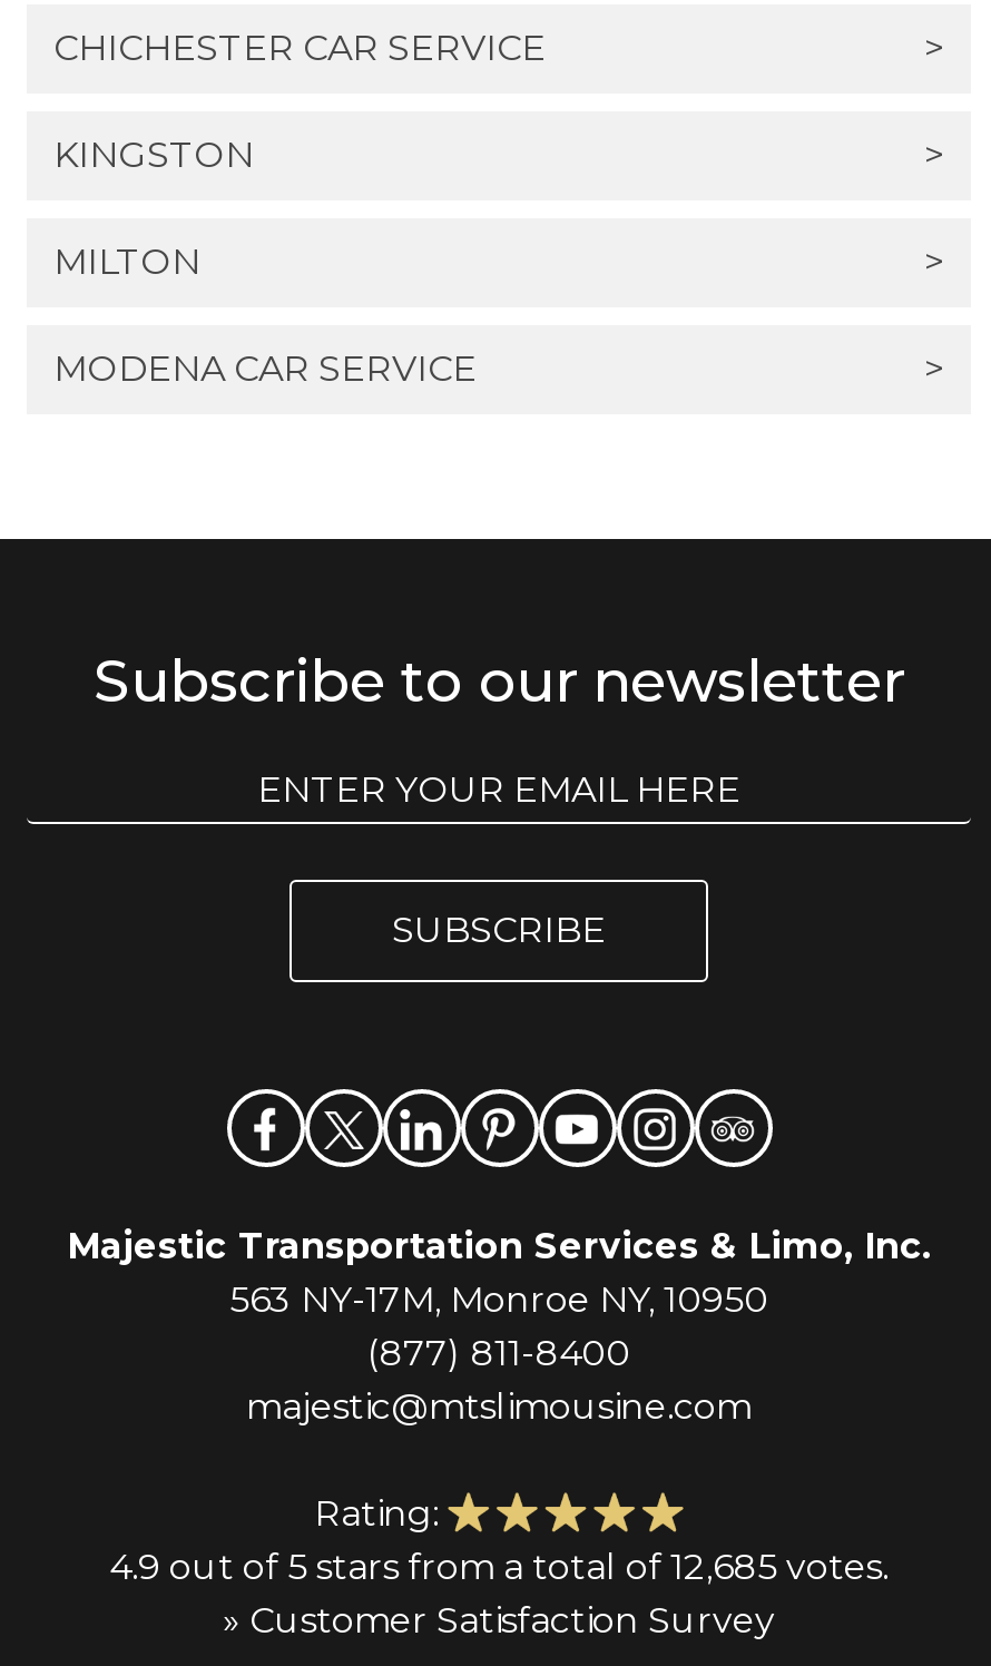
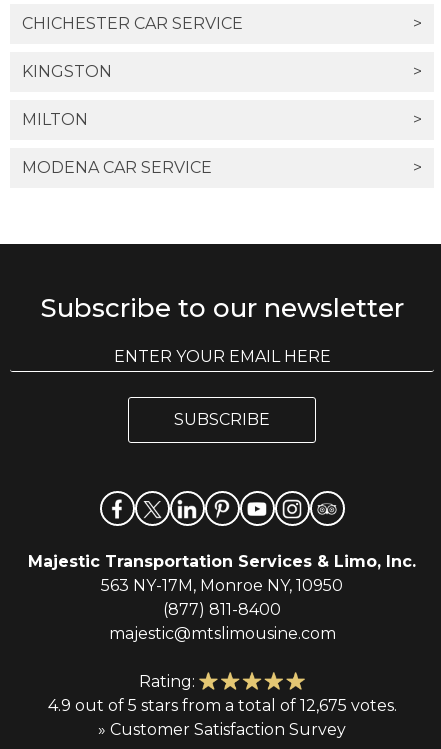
- 4.9 out of 5 stars from a total of 12,685 votes.
+ 4.9 out of 5 stars from a total of 12,675 votes.
